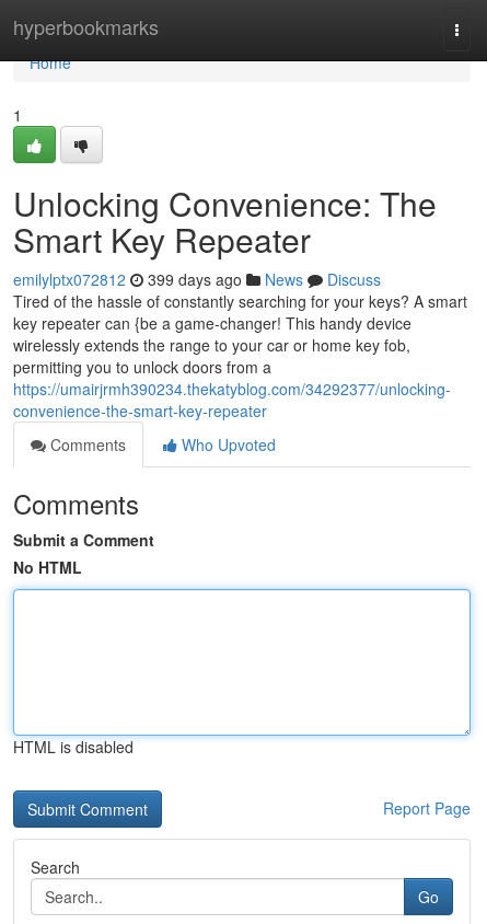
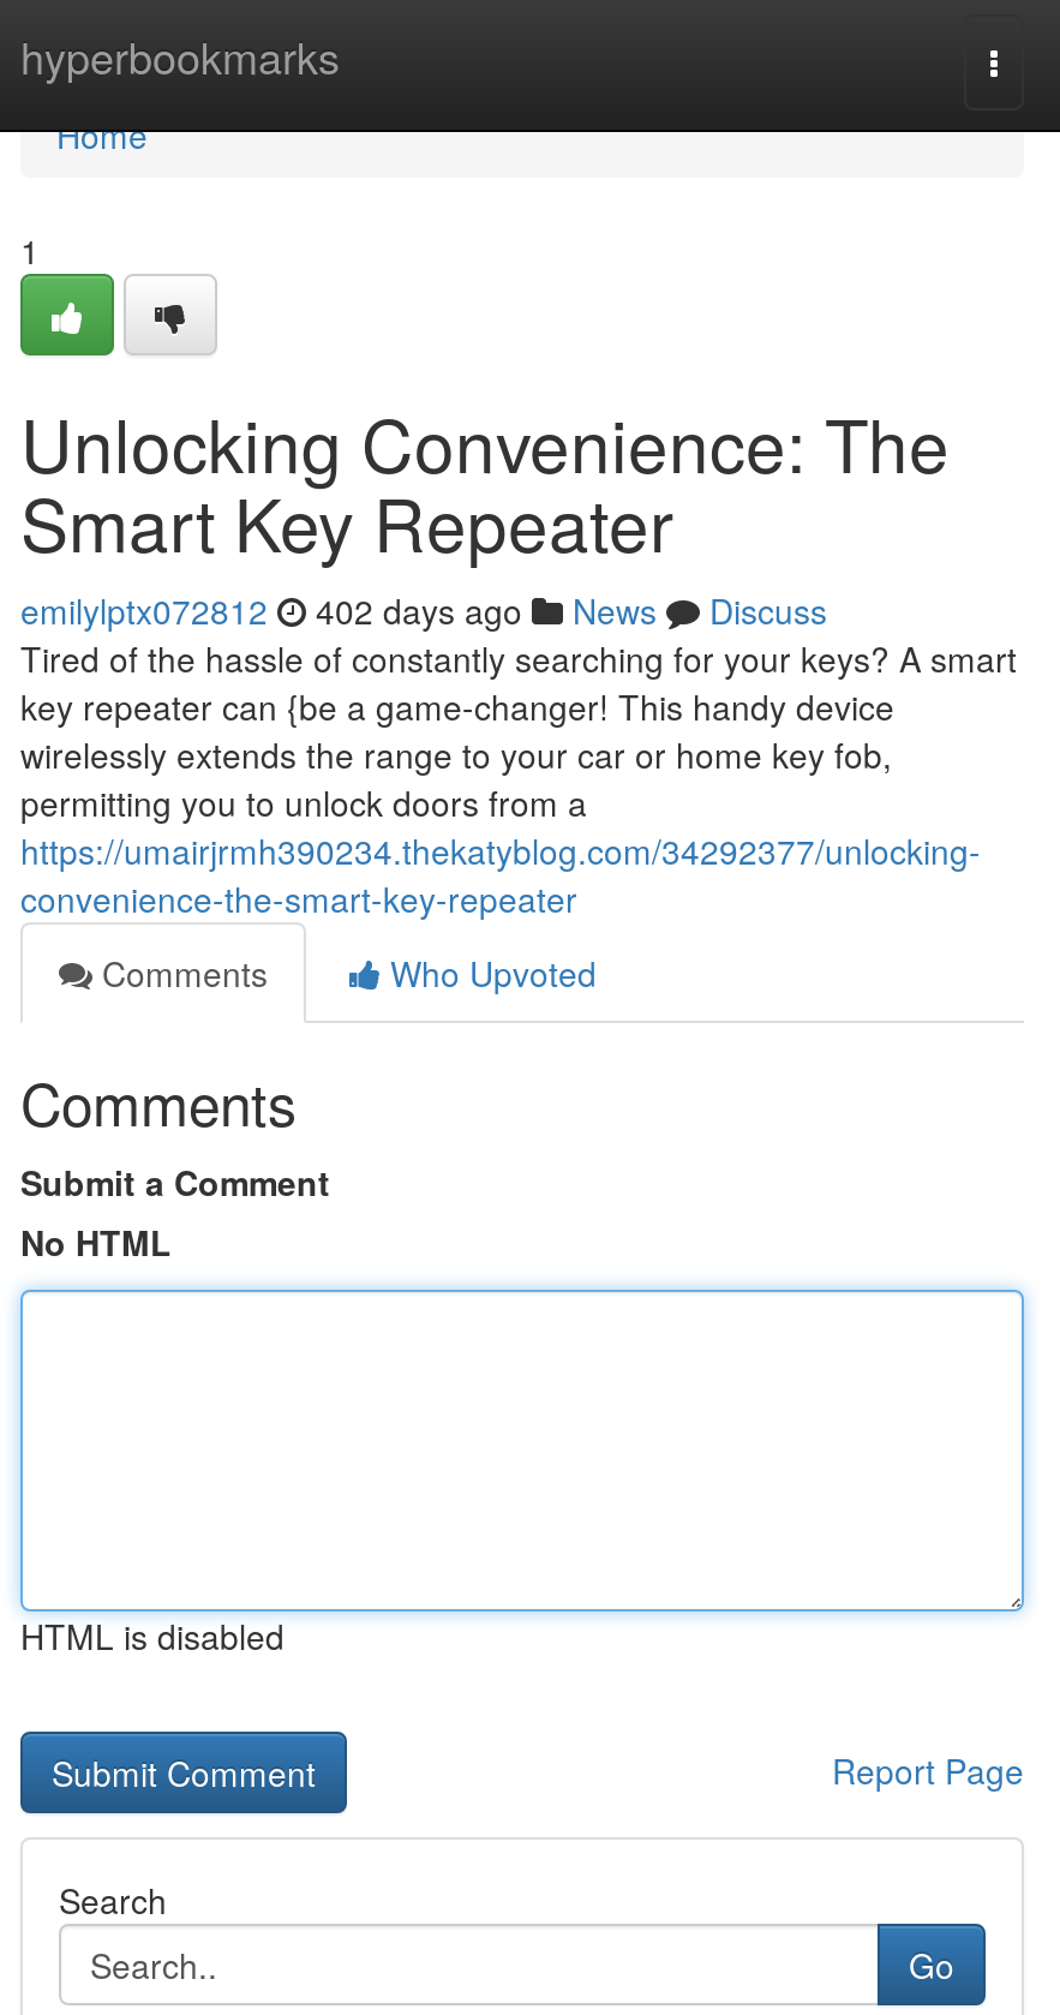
- emilylptx072812 399 days ago News Discuss
+ emilylptx072812 402 days ago News Discuss
